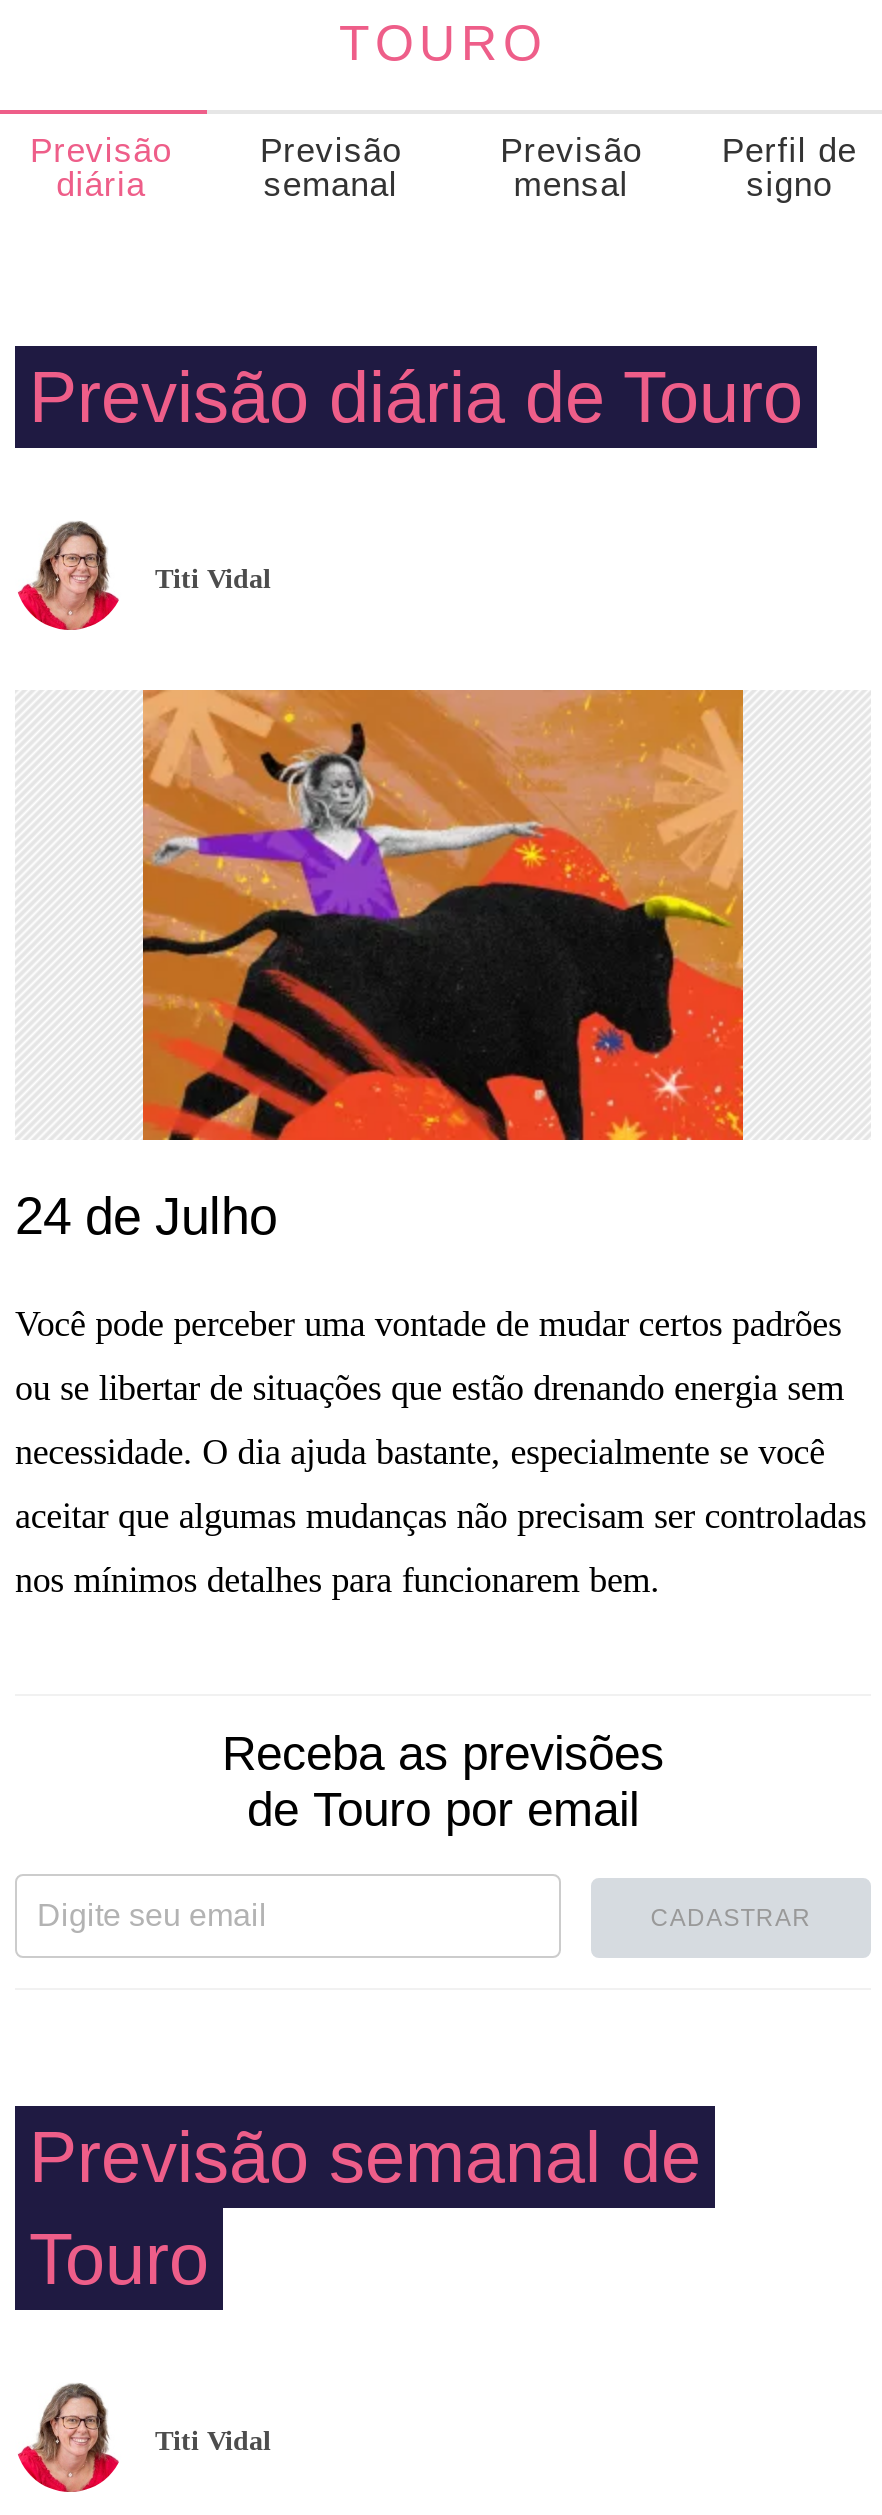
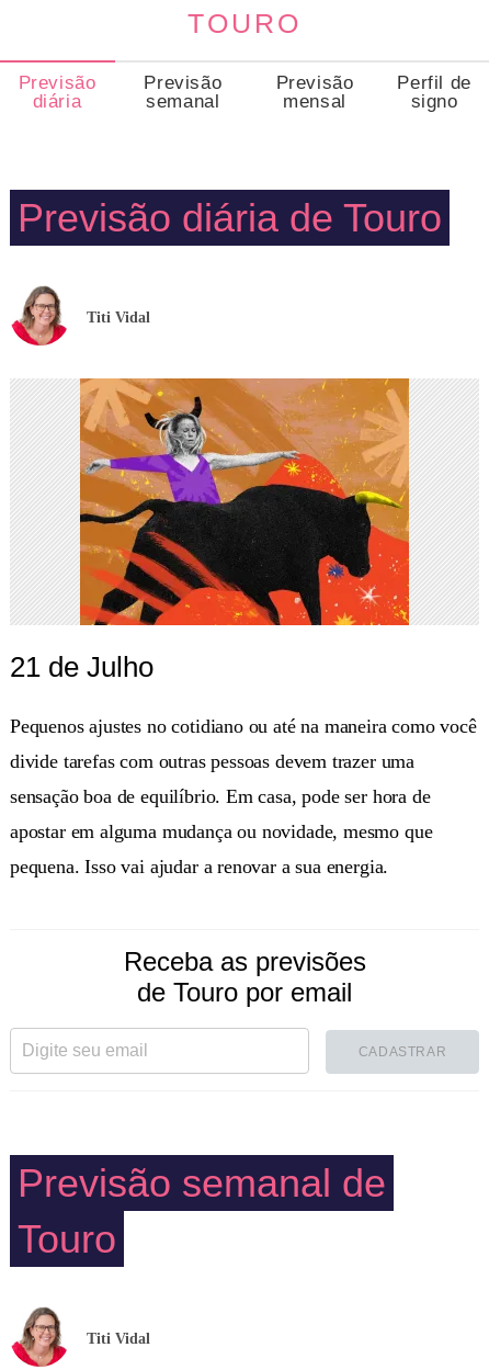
- 24 de Julho
+ 21 de Julho

- Você pode perceber uma vontade de mudar certos padrões
+ Pequenos ajustes no cotidiano ou até na maneira como você

- ou se libertar de situações que estão drenando energia sem
+ divide tarefas com outras pessoas devem trazer uma

- necessidade. O dia ajuda bastante, especialmente se você
+ sensação boa de equilíbrio. Em casa, pode ser hora de

- aceitar que algumas mudanças não precisam ser controladas
+ apostar em alguma mudança ou novidade, mesmo que

- nos mínimos detalhes para funcionarem bem.
+ pequena. Isso vai ajudar a renovar a sua energia.
